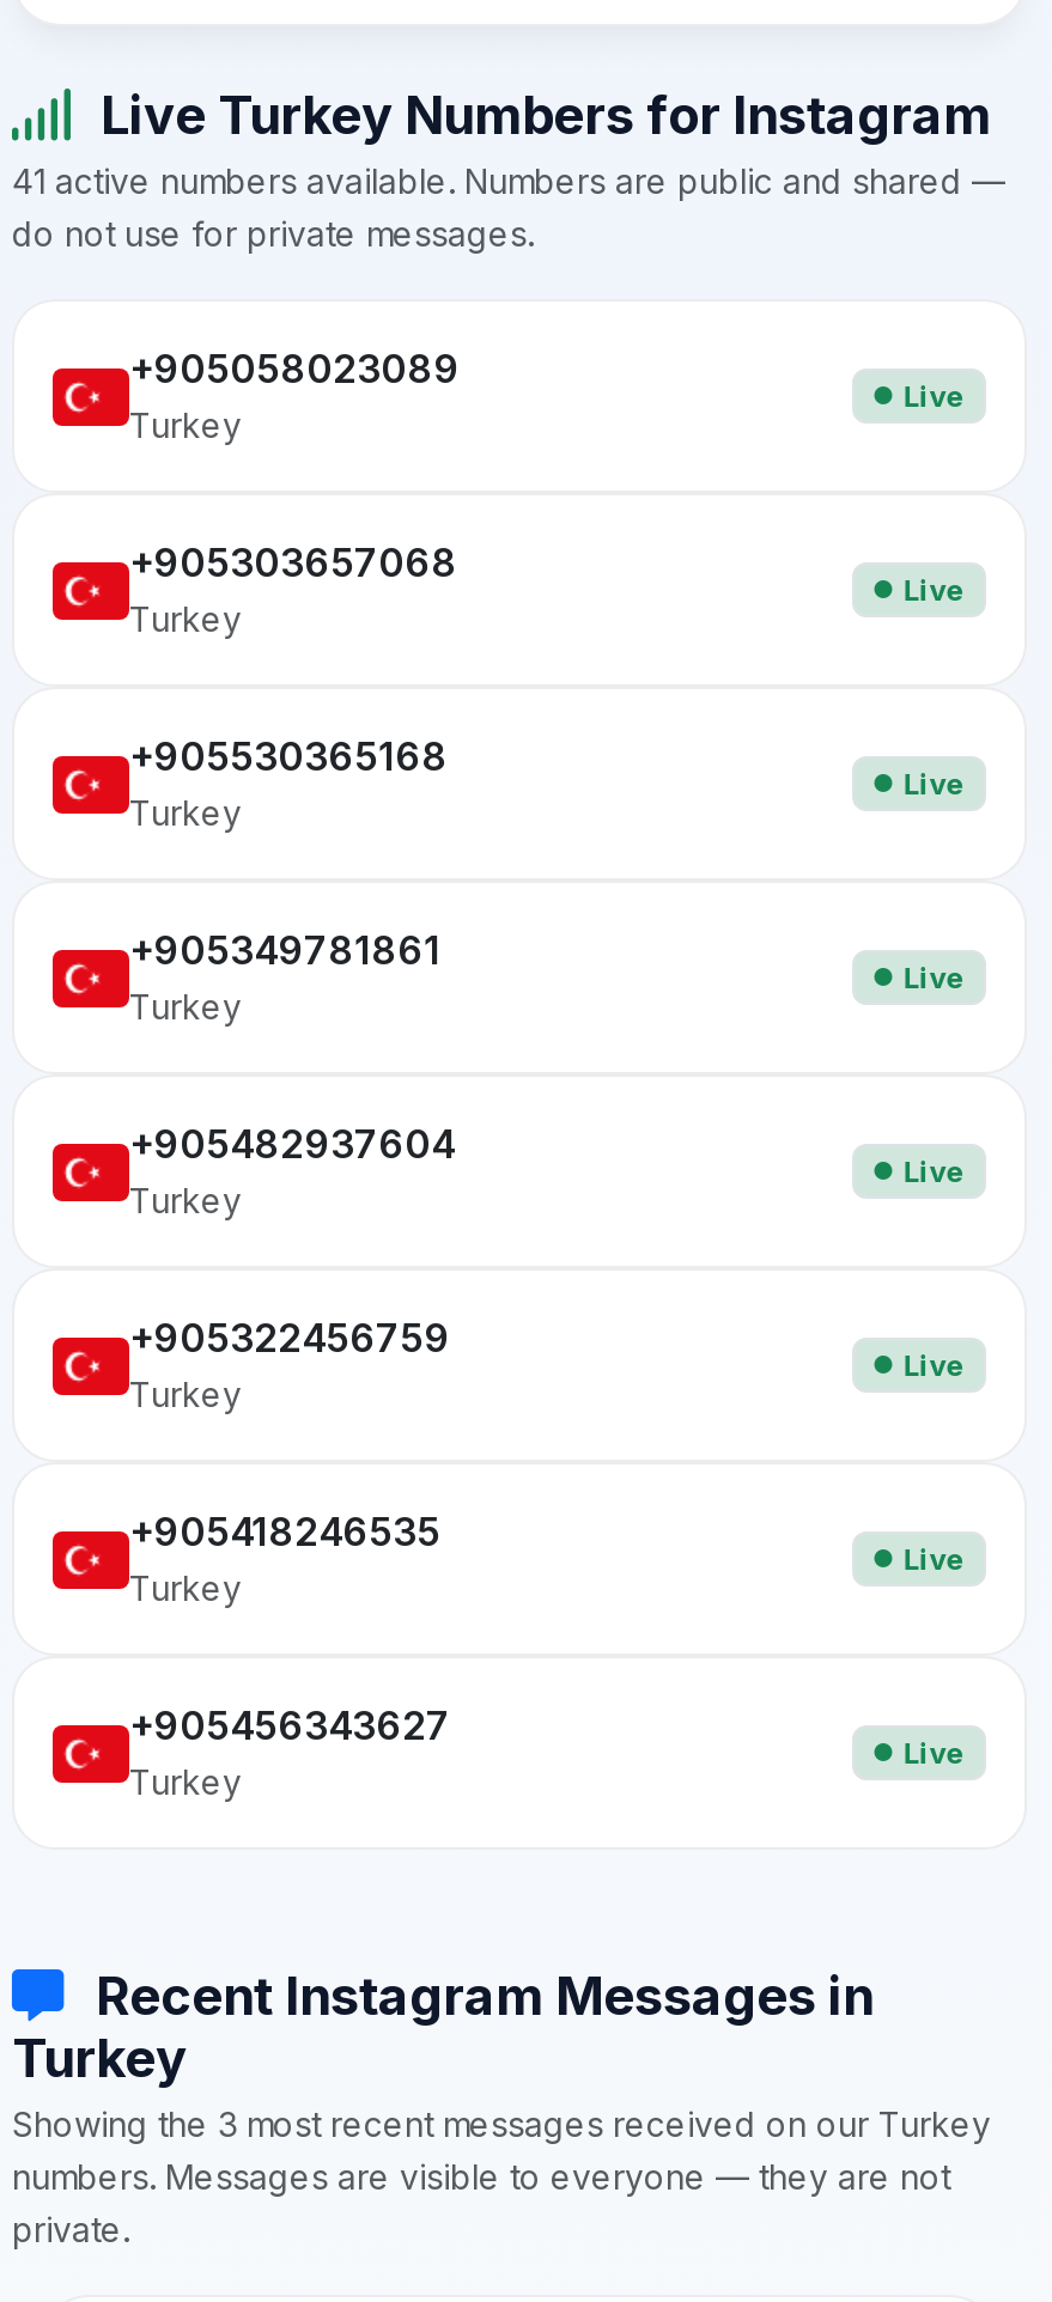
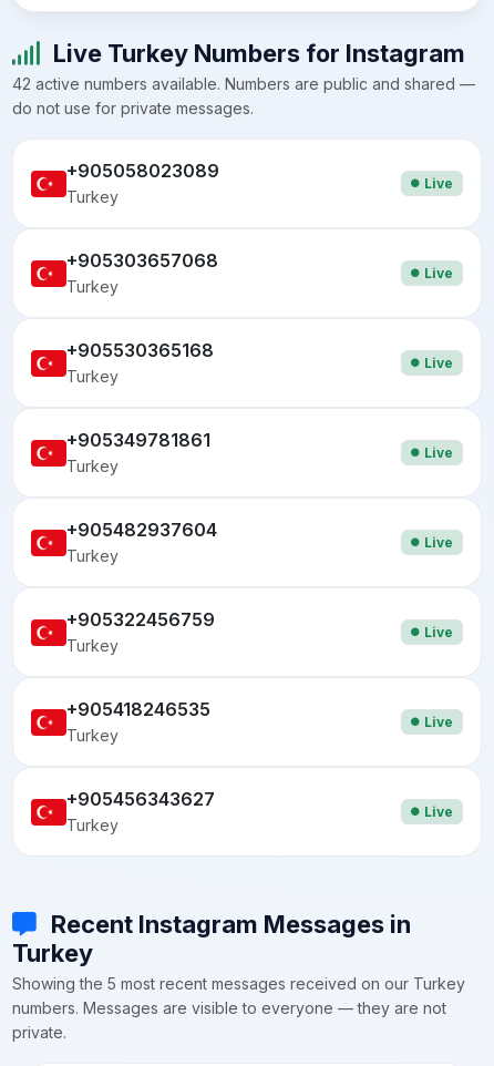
- 41 active numbers available. Numbers are public and shared —
+ 42 active numbers available. Numbers are public and shared —

- Showing the 3 most recent messages received on our Turkey
+ Showing the 5 most recent messages received on our Turkey
